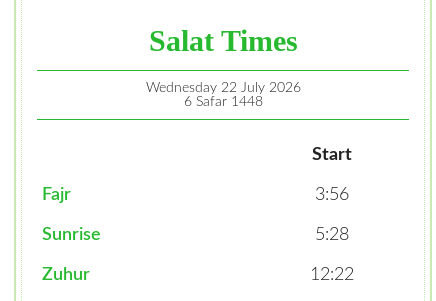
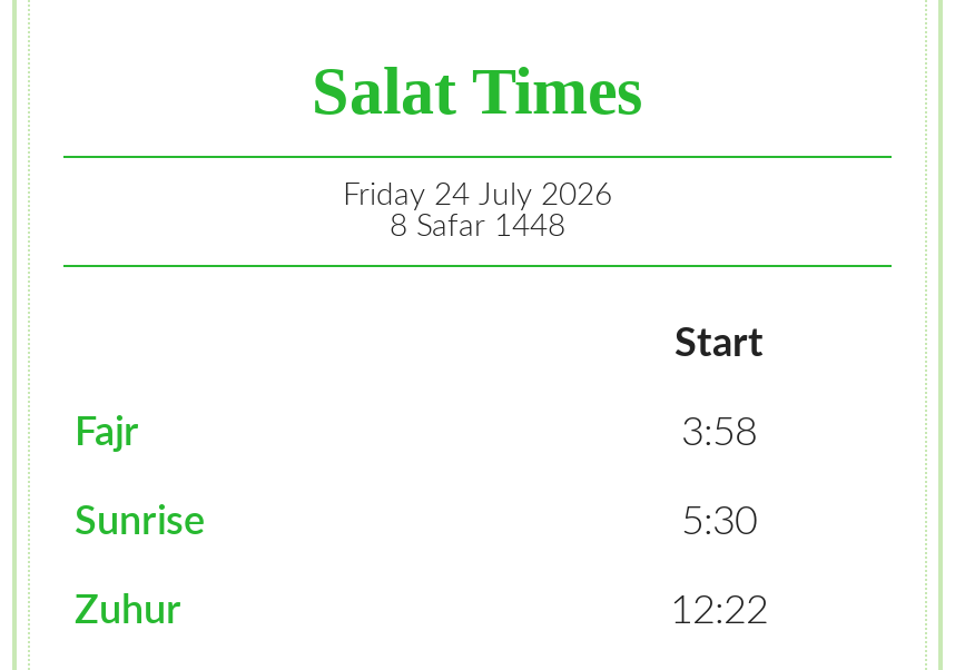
- Wednesday 22 July 2026
+ Friday 24 July 2026

- 6 Safar 1448
+ 8 Safar 1448

- 3:56
+ 3:58

- 5:28
+ 5:30
